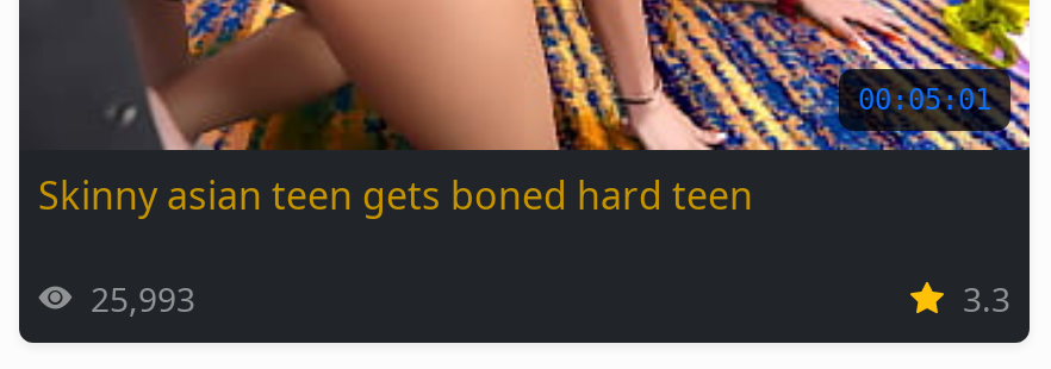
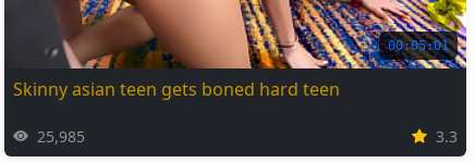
- 25,993
+ 25,985
